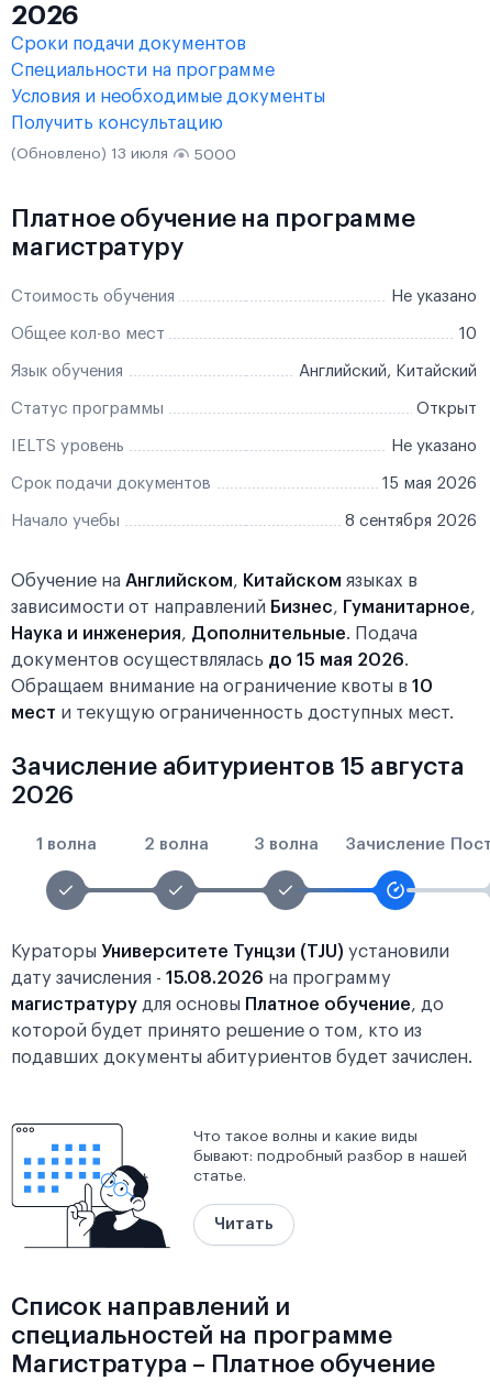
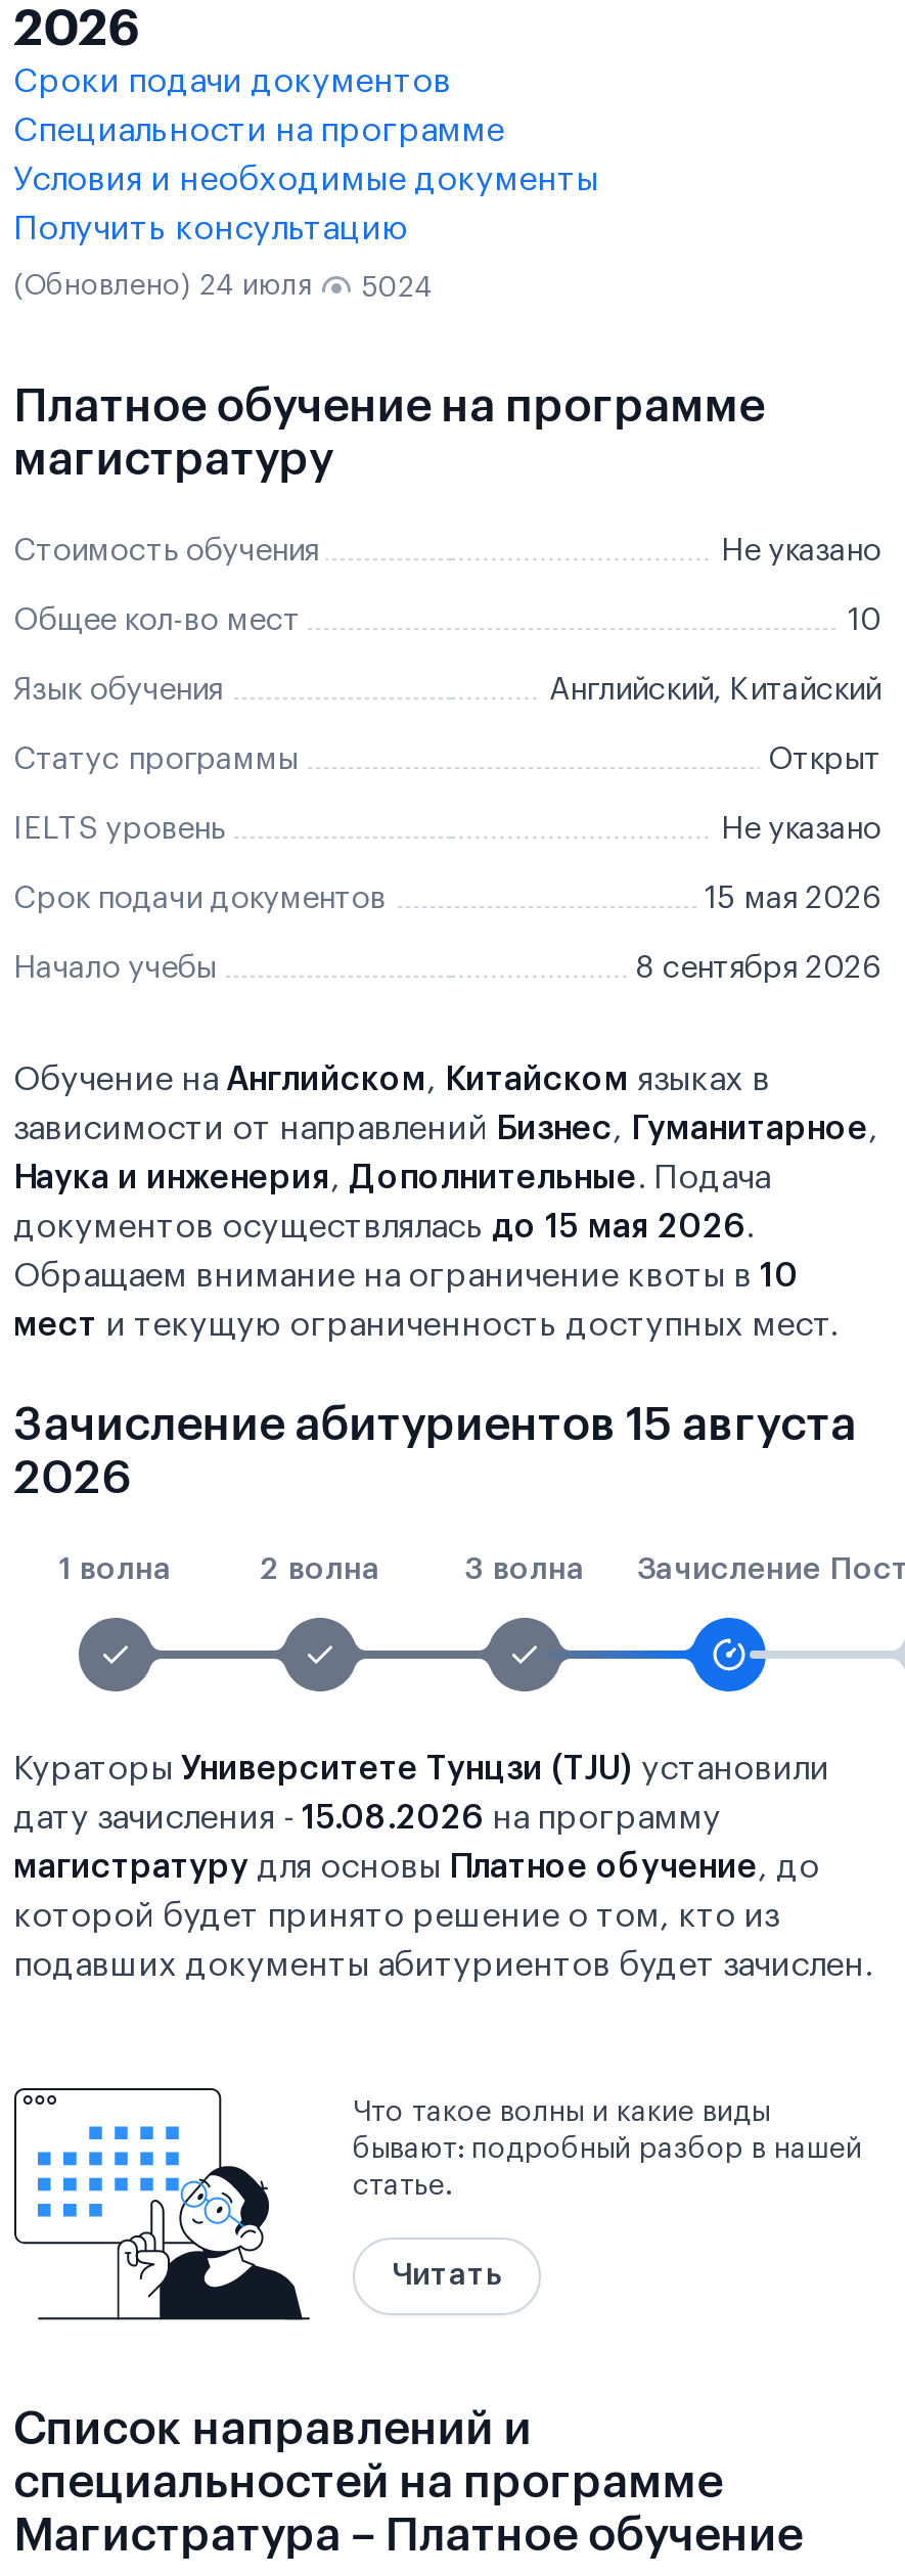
- (Обновлено) 13 июля
+ (Обновлено) 24 июля

- 5000
+ 5024
